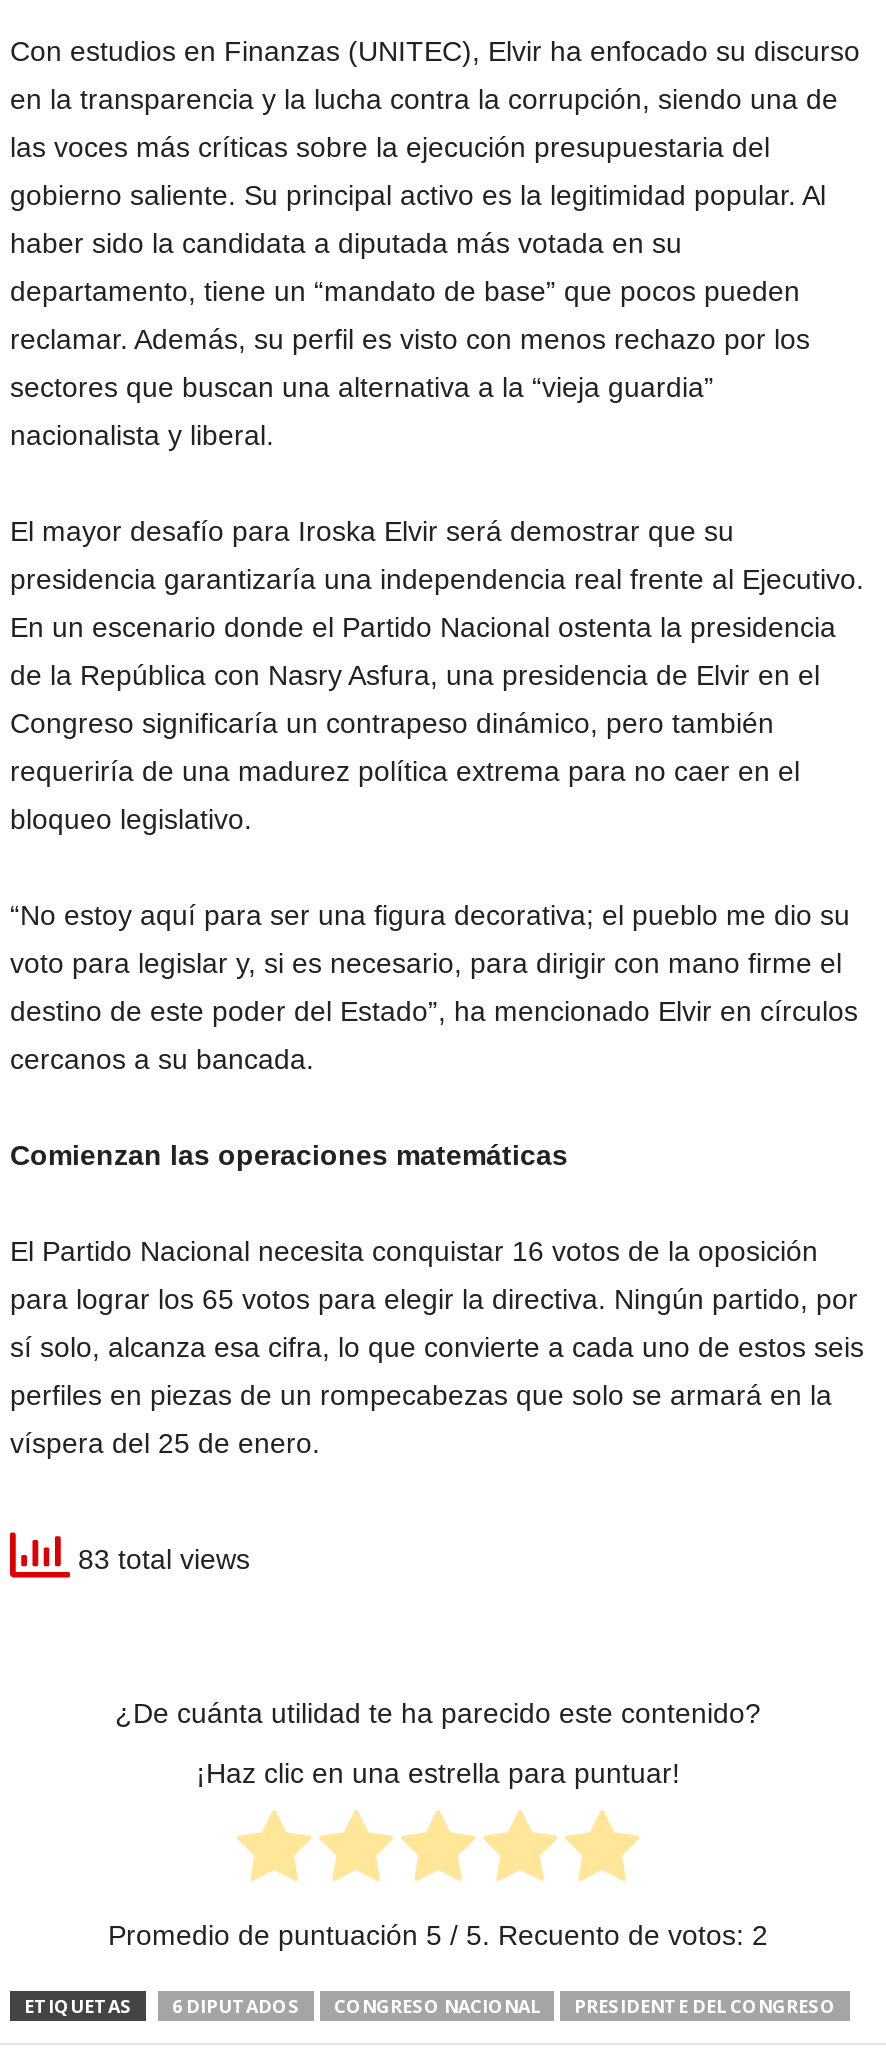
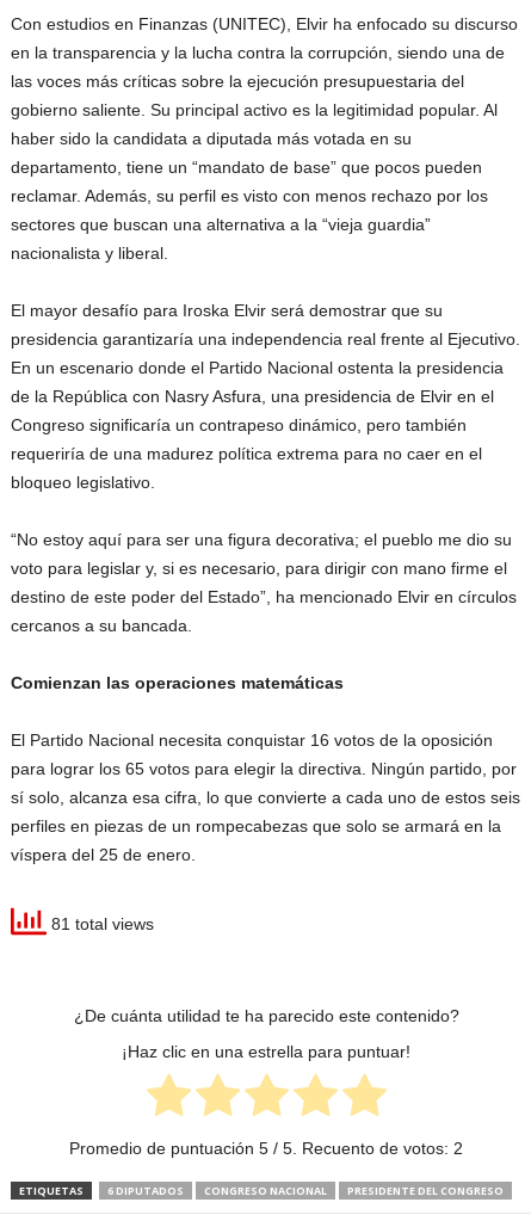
- 83 total views
+ 81 total views
